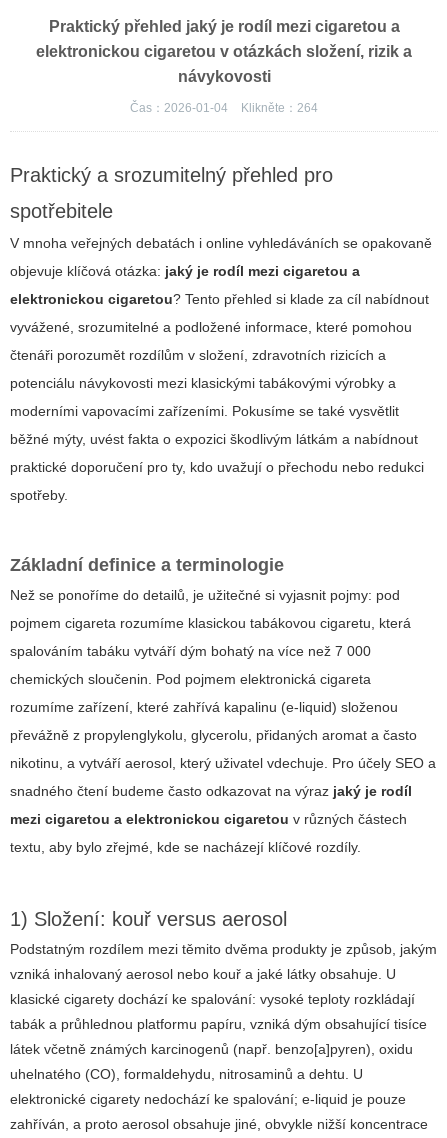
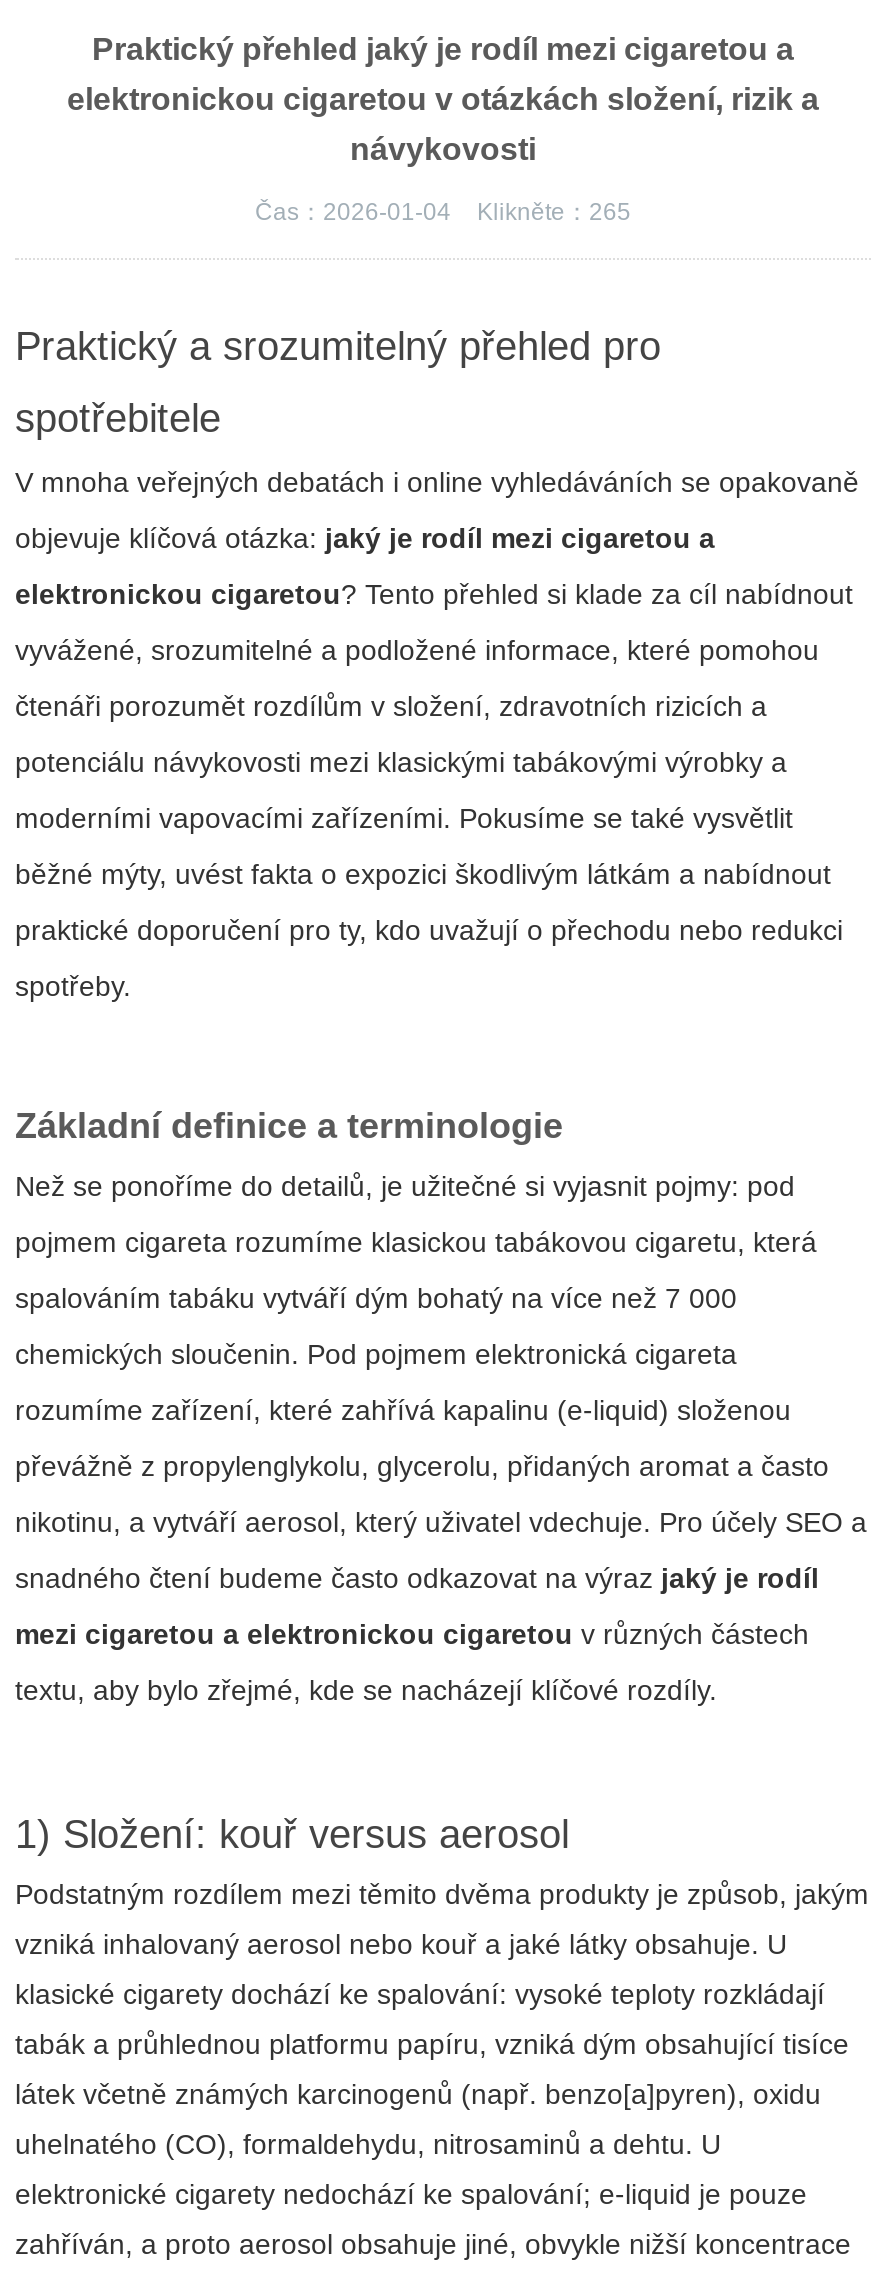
- Čas：2026-01-04 Klikněte：264
+ Čas：2026-01-04 Klikněte：265
